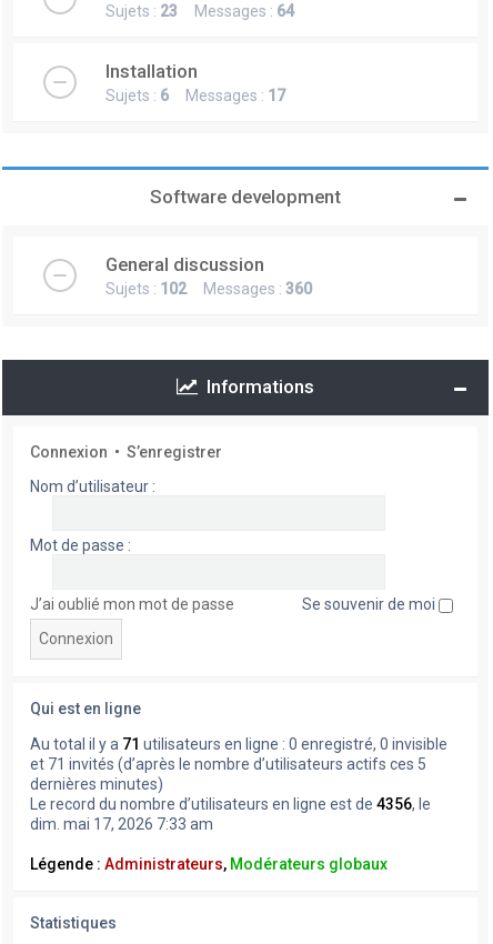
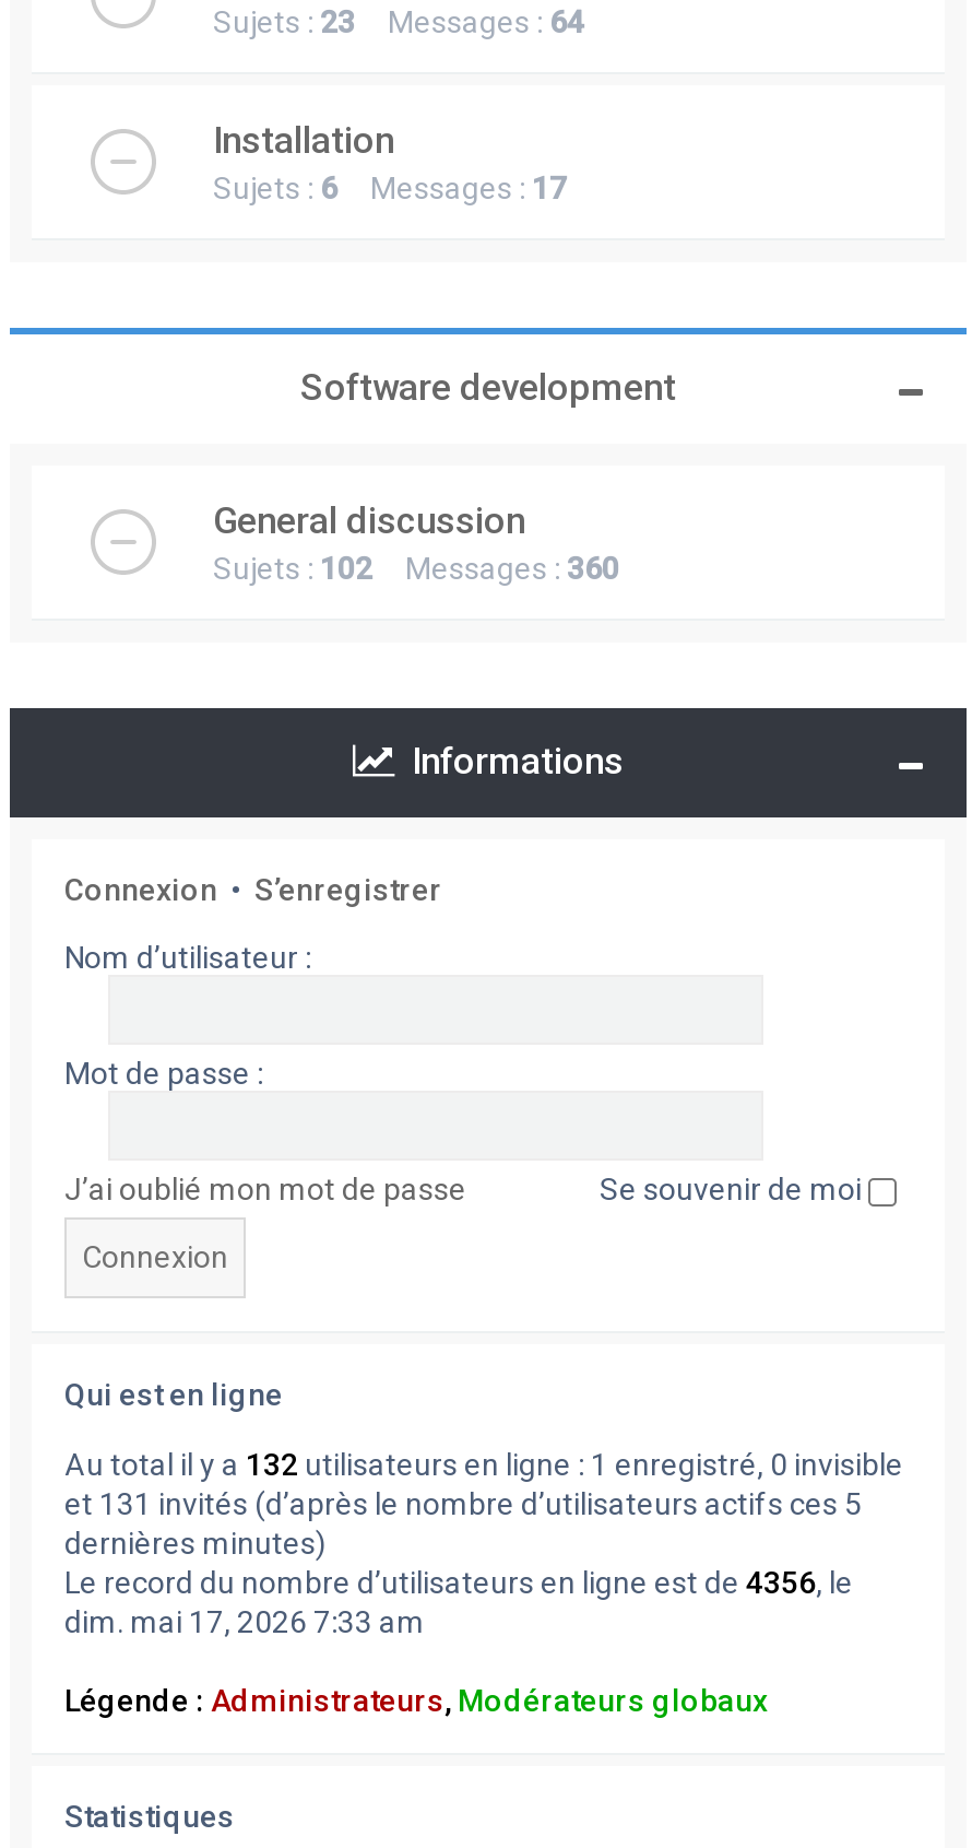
- Au total il y a 71 utilisateurs en ligne : 0 enregistré, 0 invisible
+ Au total il y a 132 utilisateurs en ligne : 1 enregistré, 0 invisible

- et 71 invités (d’après le nombre d’utilisateurs actifs ces 5
+ et 131 invités (d’après le nombre d’utilisateurs actifs ces 5
